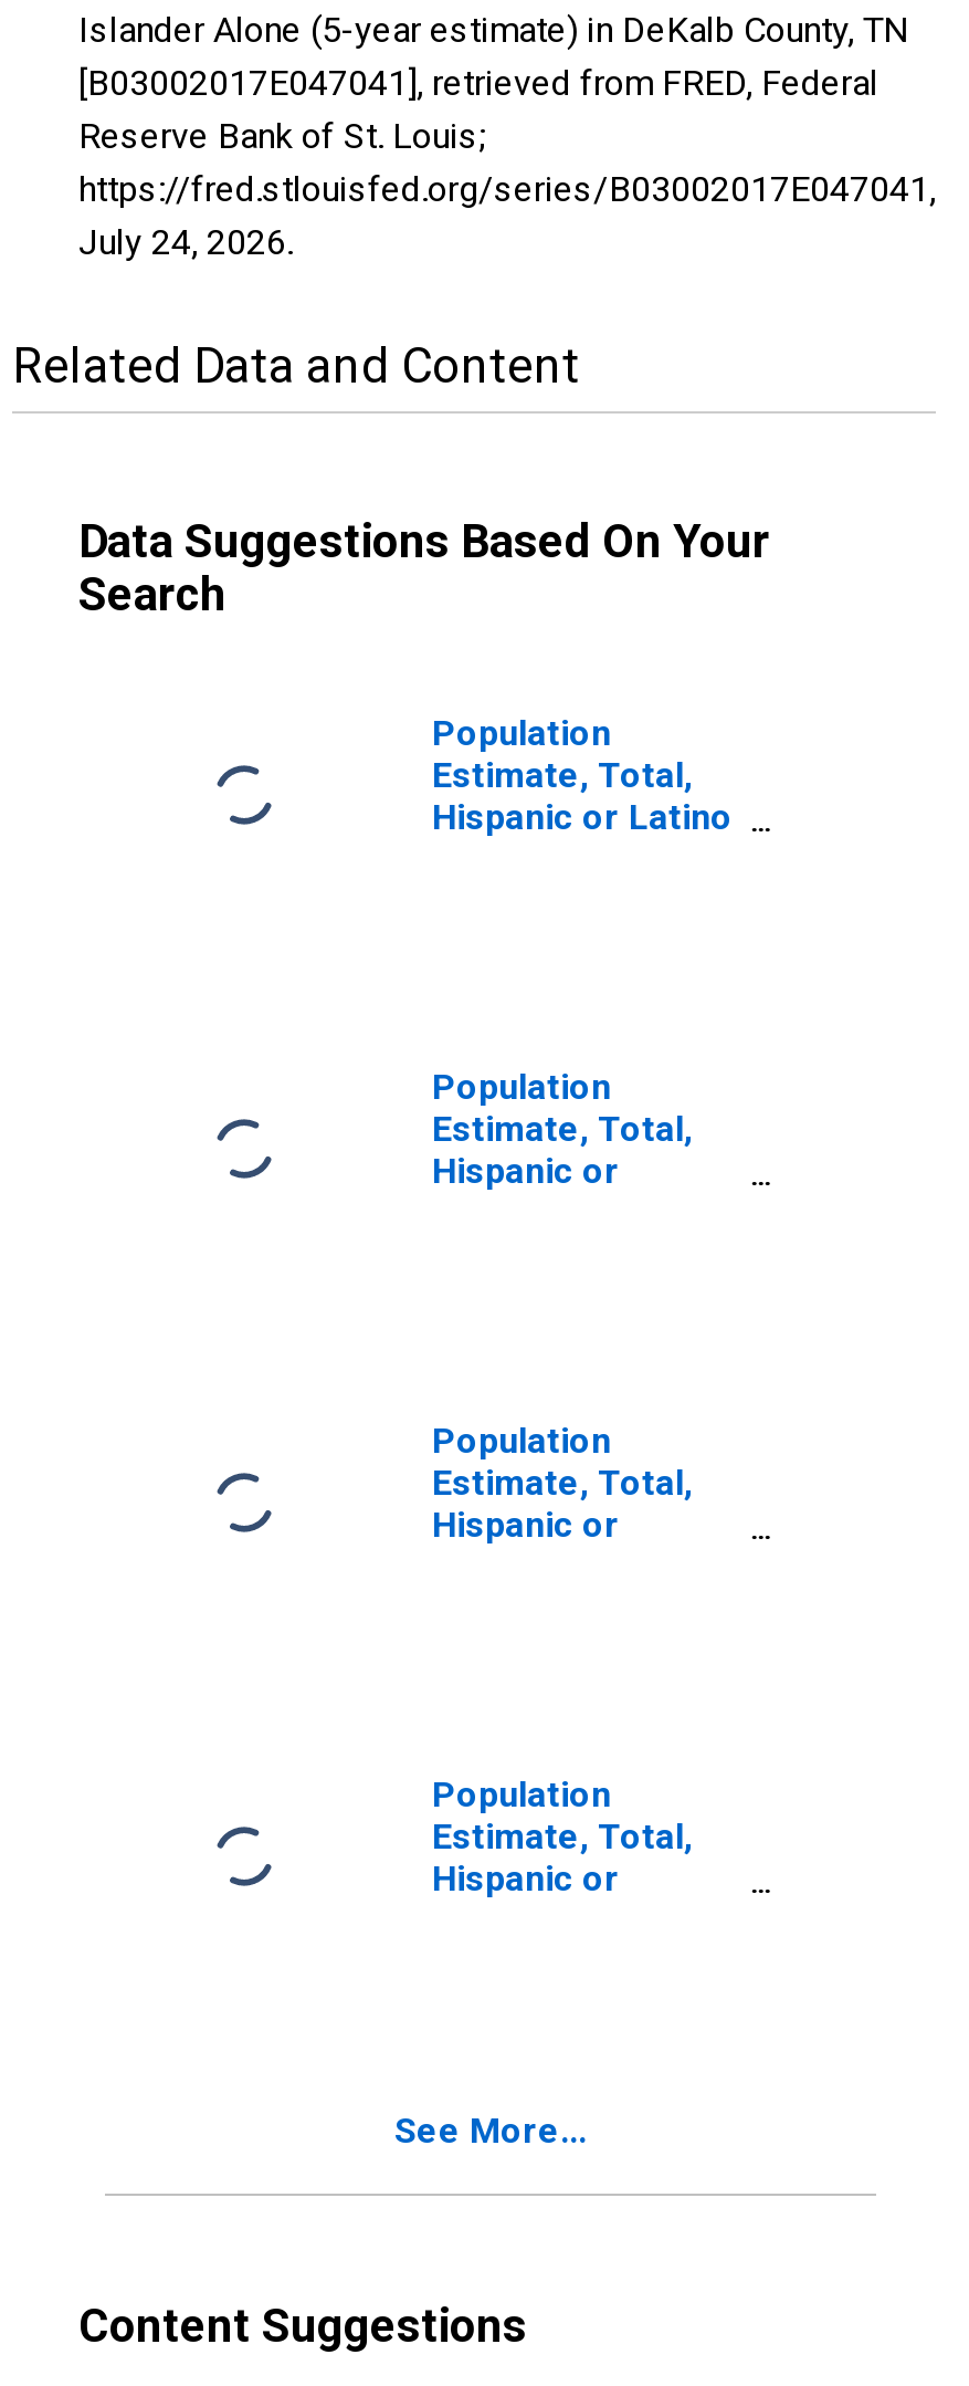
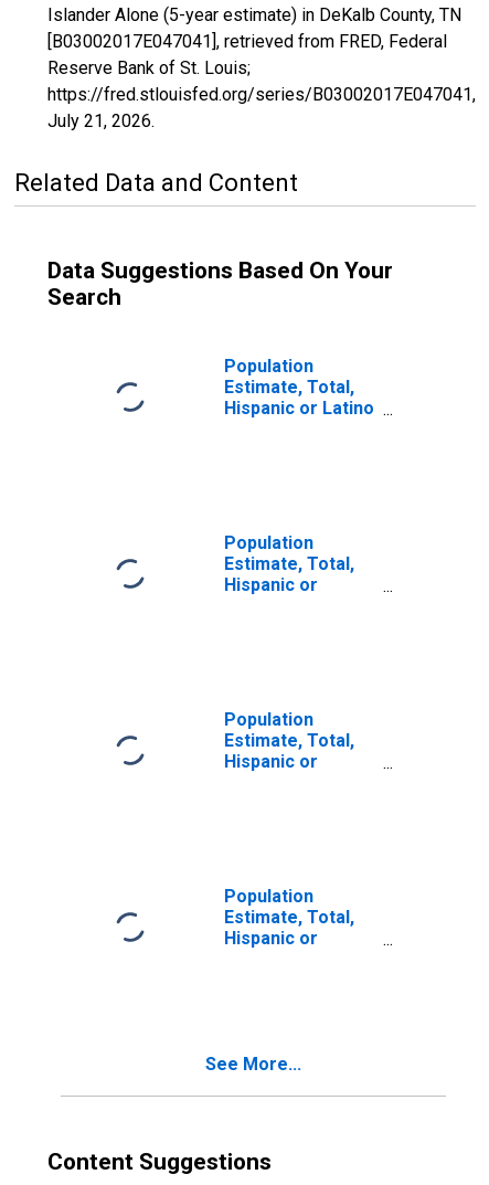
- July 24, 2026.
+ July 21, 2026.
